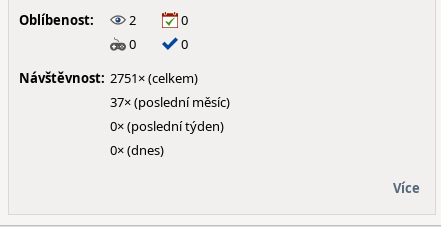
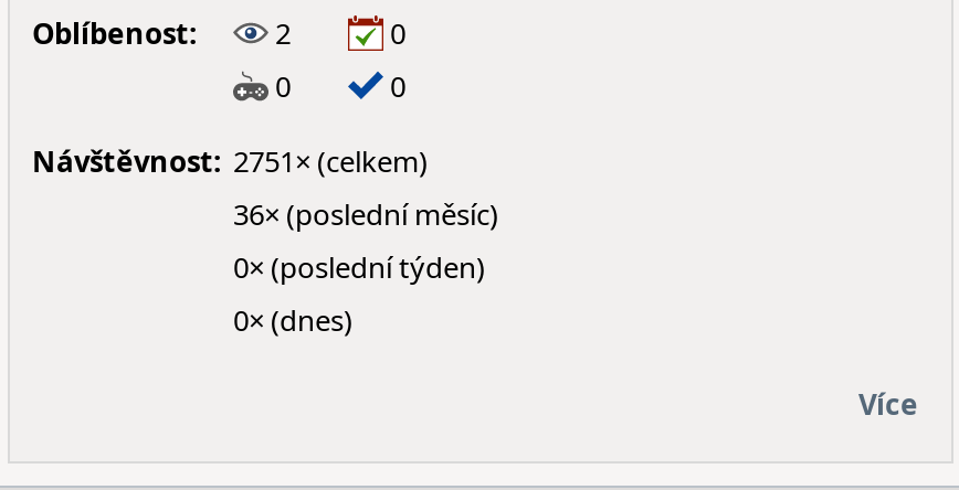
- 37× (poslední měsíc)
+ 36× (poslední měsíc)
